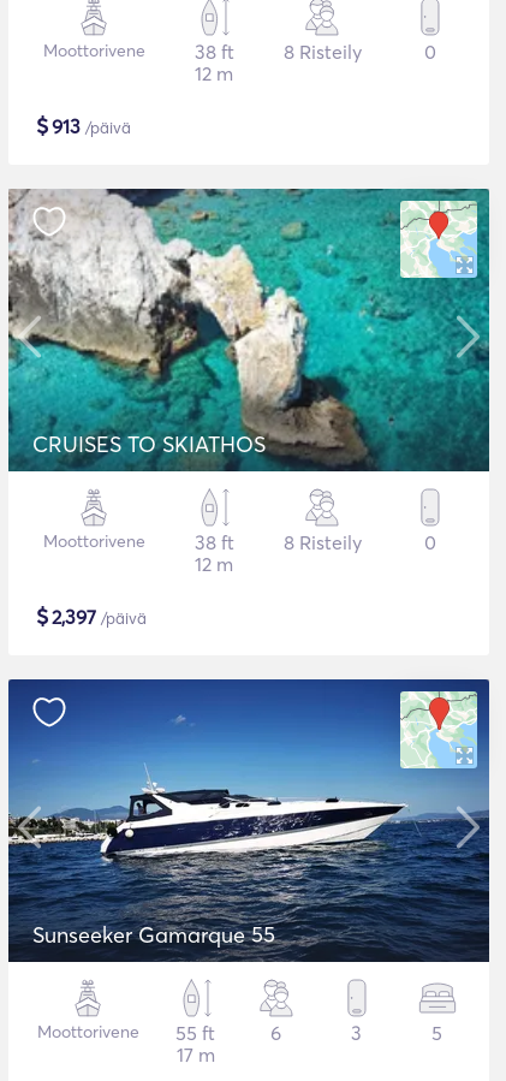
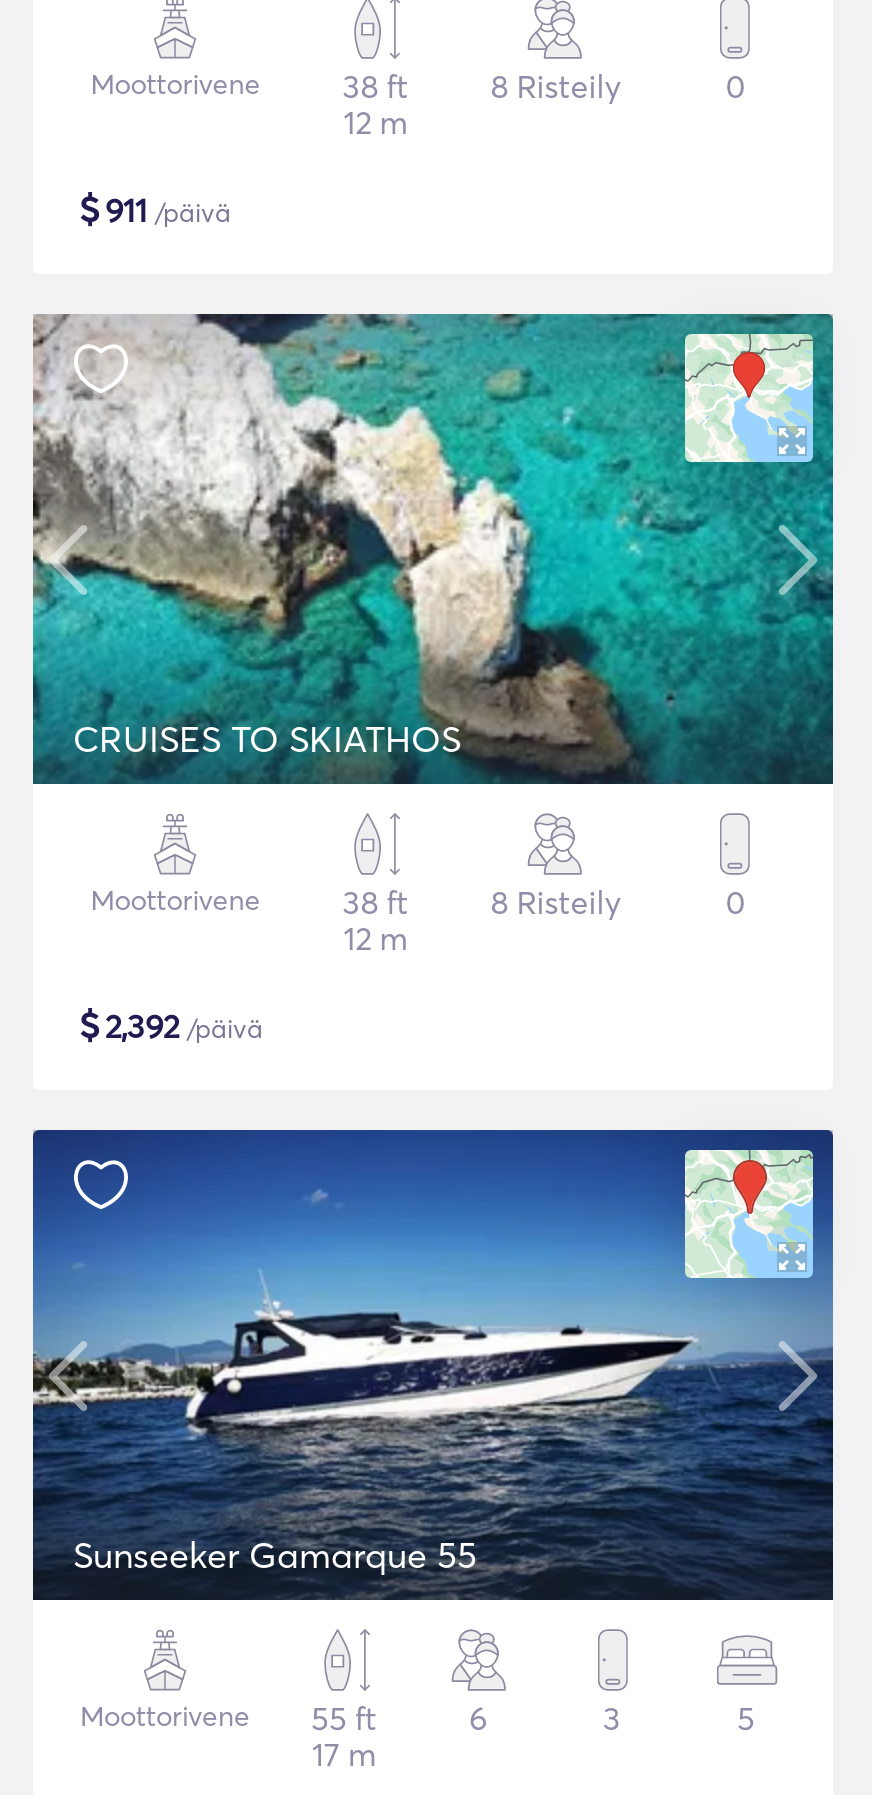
- $913 /päivä
+ $911 /päivä

- $2,397 /päivä
+ $2,392 /päivä
